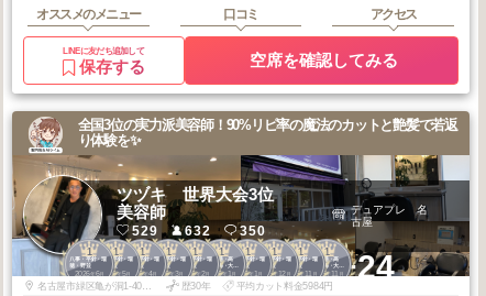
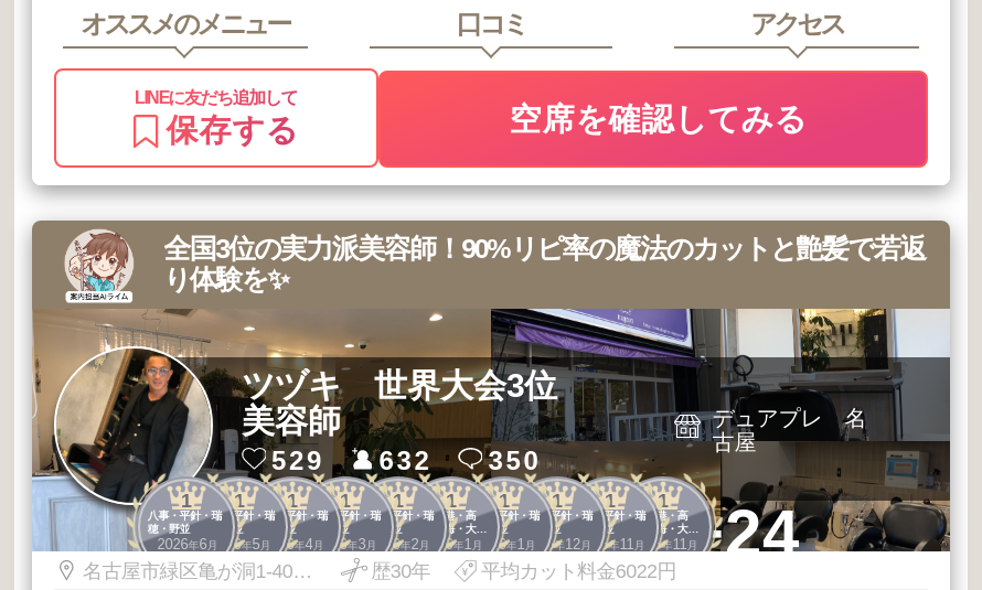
- 平均カット料金5984円
+ 平均カット料金6022円
